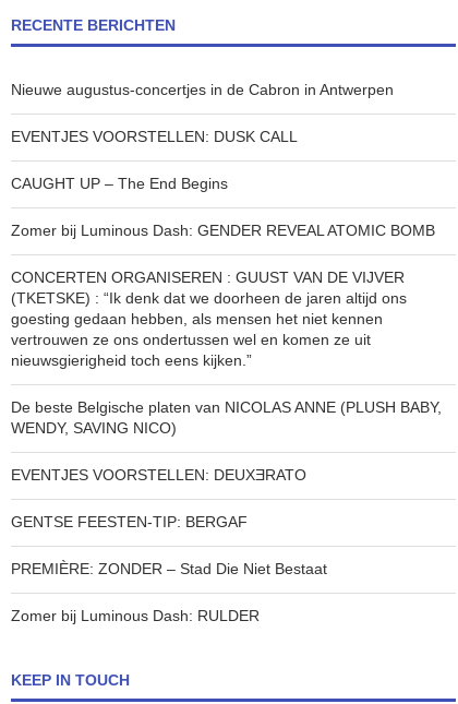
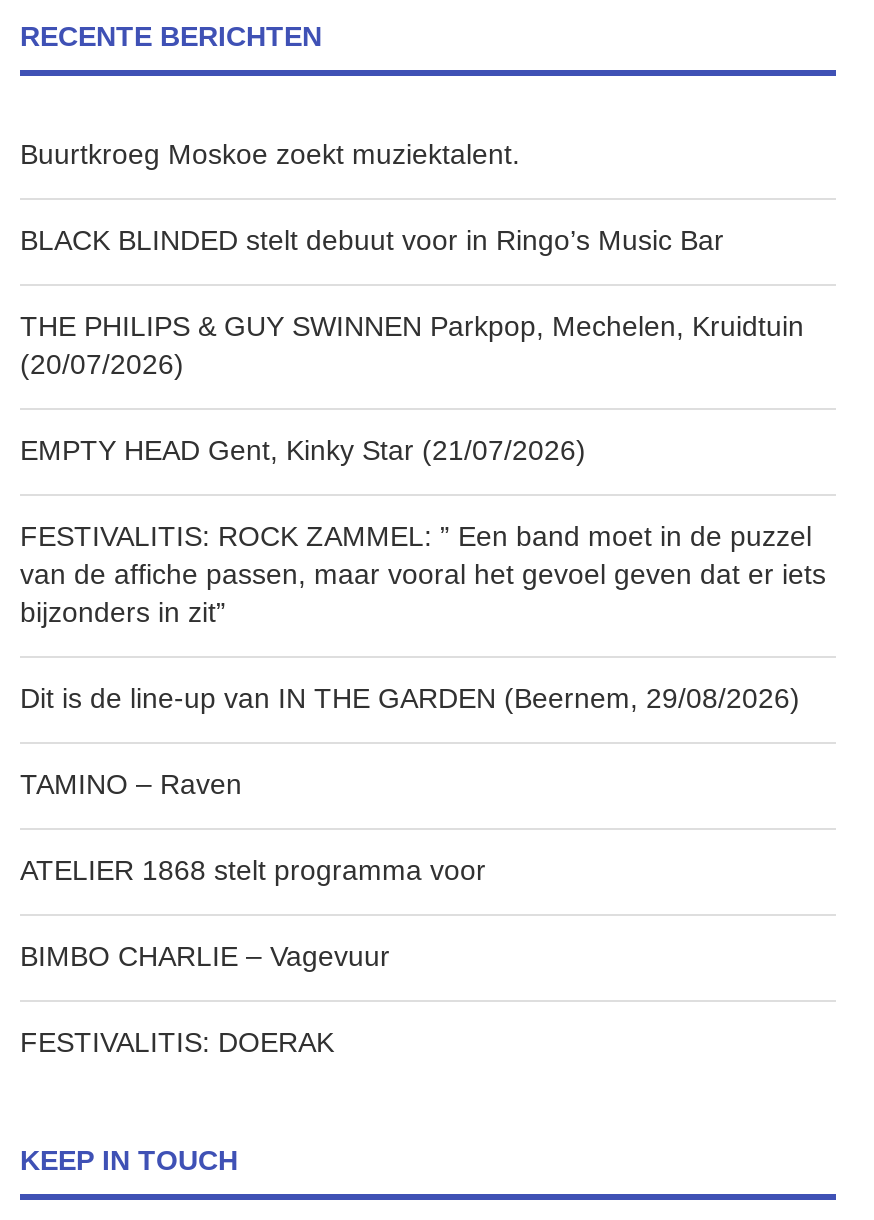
- Nieuwe augustus-concertjes in de Cabron in Antwerpen
+ Buurtkroeg Moskoe zoekt muziektalent.

- EVENTJES VOORSTELLEN: DUSK CALL
+ BLACK BLINDED stelt debuut voor in Ringo’s Music Bar

- CAUGHT UP – The End Begins
+ THE PHILIPS & GUY SWINNEN Parkpop, Mechelen, Kruidtuin
+ (20/07/2026)

- Zomer bij Luminous Dash: GENDER REVEAL ATOMIC BOMB
+ EMPTY HEAD Gent, Kinky Star (21/07/2026)

- CONCERTEN ORGANISEREN : GUUST VAN DE VIJVER
- (TKETSKE) : “Ik denk dat we doorheen de jaren altijd ons
- goesting gedaan hebben, als mensen het niet kennen
- vertrouwen ze ons ondertussen wel en komen ze uit
- nieuwsgierigheid toch eens kijken.”
+ FESTIVALITIS: ROCK ZAMMEL: ” Een band moet in de puzzel
+ van de affiche passen, maar vooral het gevoel geven dat er iets
+ bijzonders in zit”

- De beste Belgische platen van NICOLAS ANNE (PLUSH BABY,
- WENDY, SAVING NICO)
+ Dit is de line-up van IN THE GARDEN (Beernem, 29/08/2026)

- EVENTJES VOORSTELLEN: DEUXƎRATO
+ TAMINO – Raven

- GENTSE FEESTEN-TIP: BERGAF
+ ATELIER 1868 stelt programma voor

- PREMIÈRE: ZONDER – Stad Die Niet Bestaat
+ BIMBO CHARLIE – Vagevuur

- Zomer bij Luminous Dash: RULDER
+ FESTIVALITIS: DOERAK
